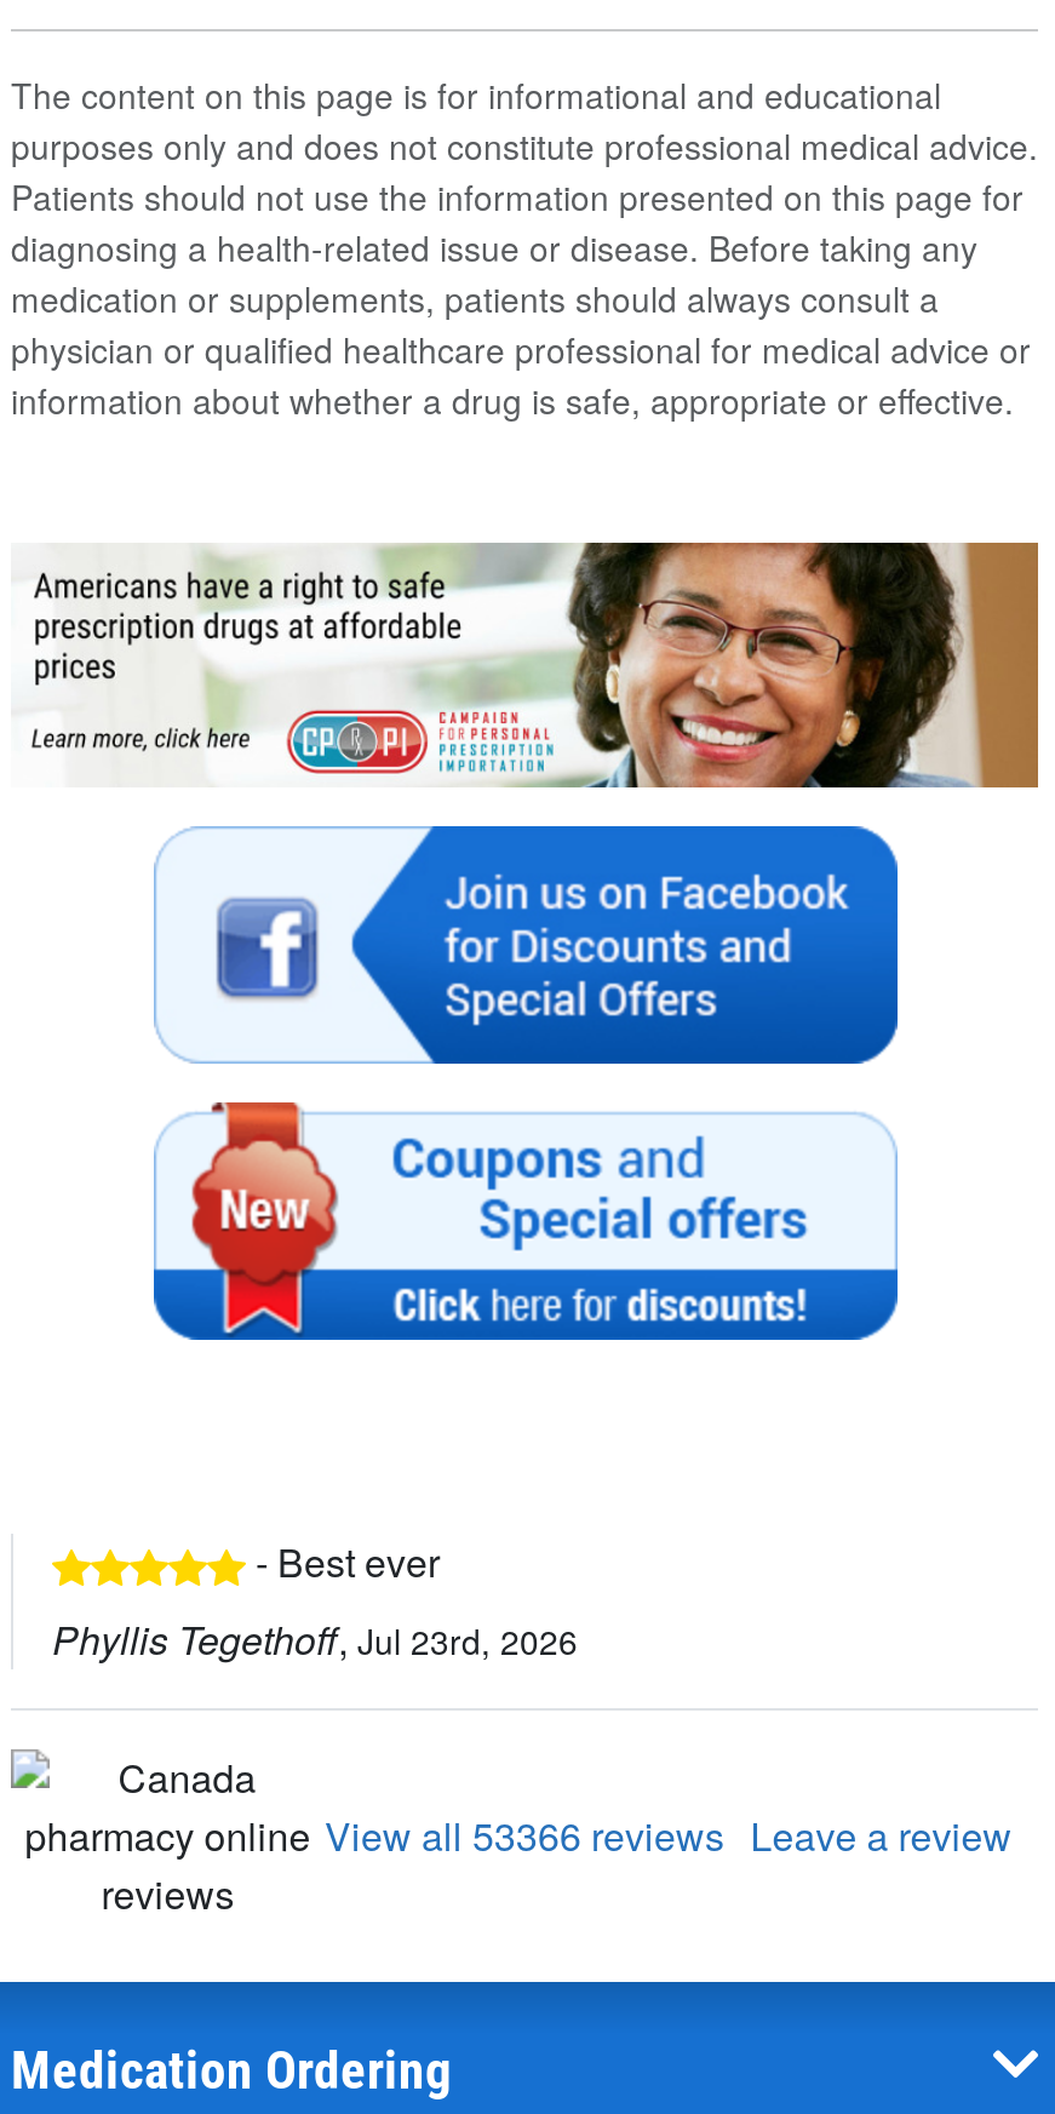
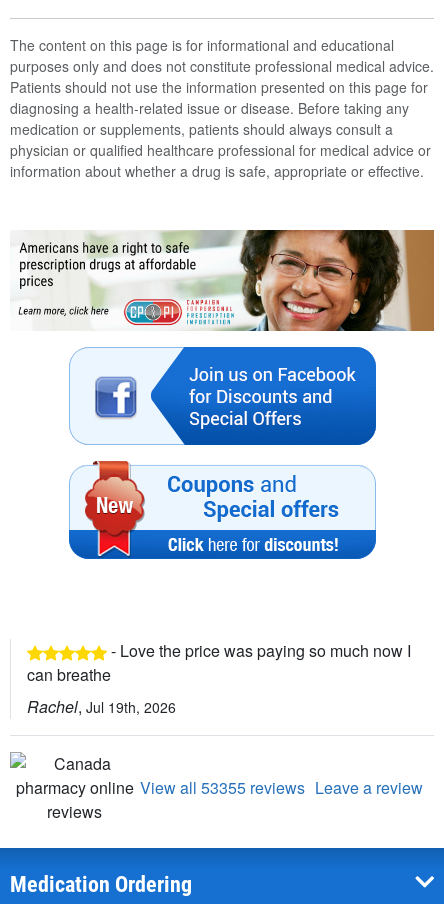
- - Best ever
- Phyllis Tegethoff, Jul 23rd, 2026
+ - Love the price was paying so much now I
+ can breathe
+ Rachel, Jul 19th, 2026

- View all 53366 reviews Leave a review
+ View all 53355 reviews Leave a review
